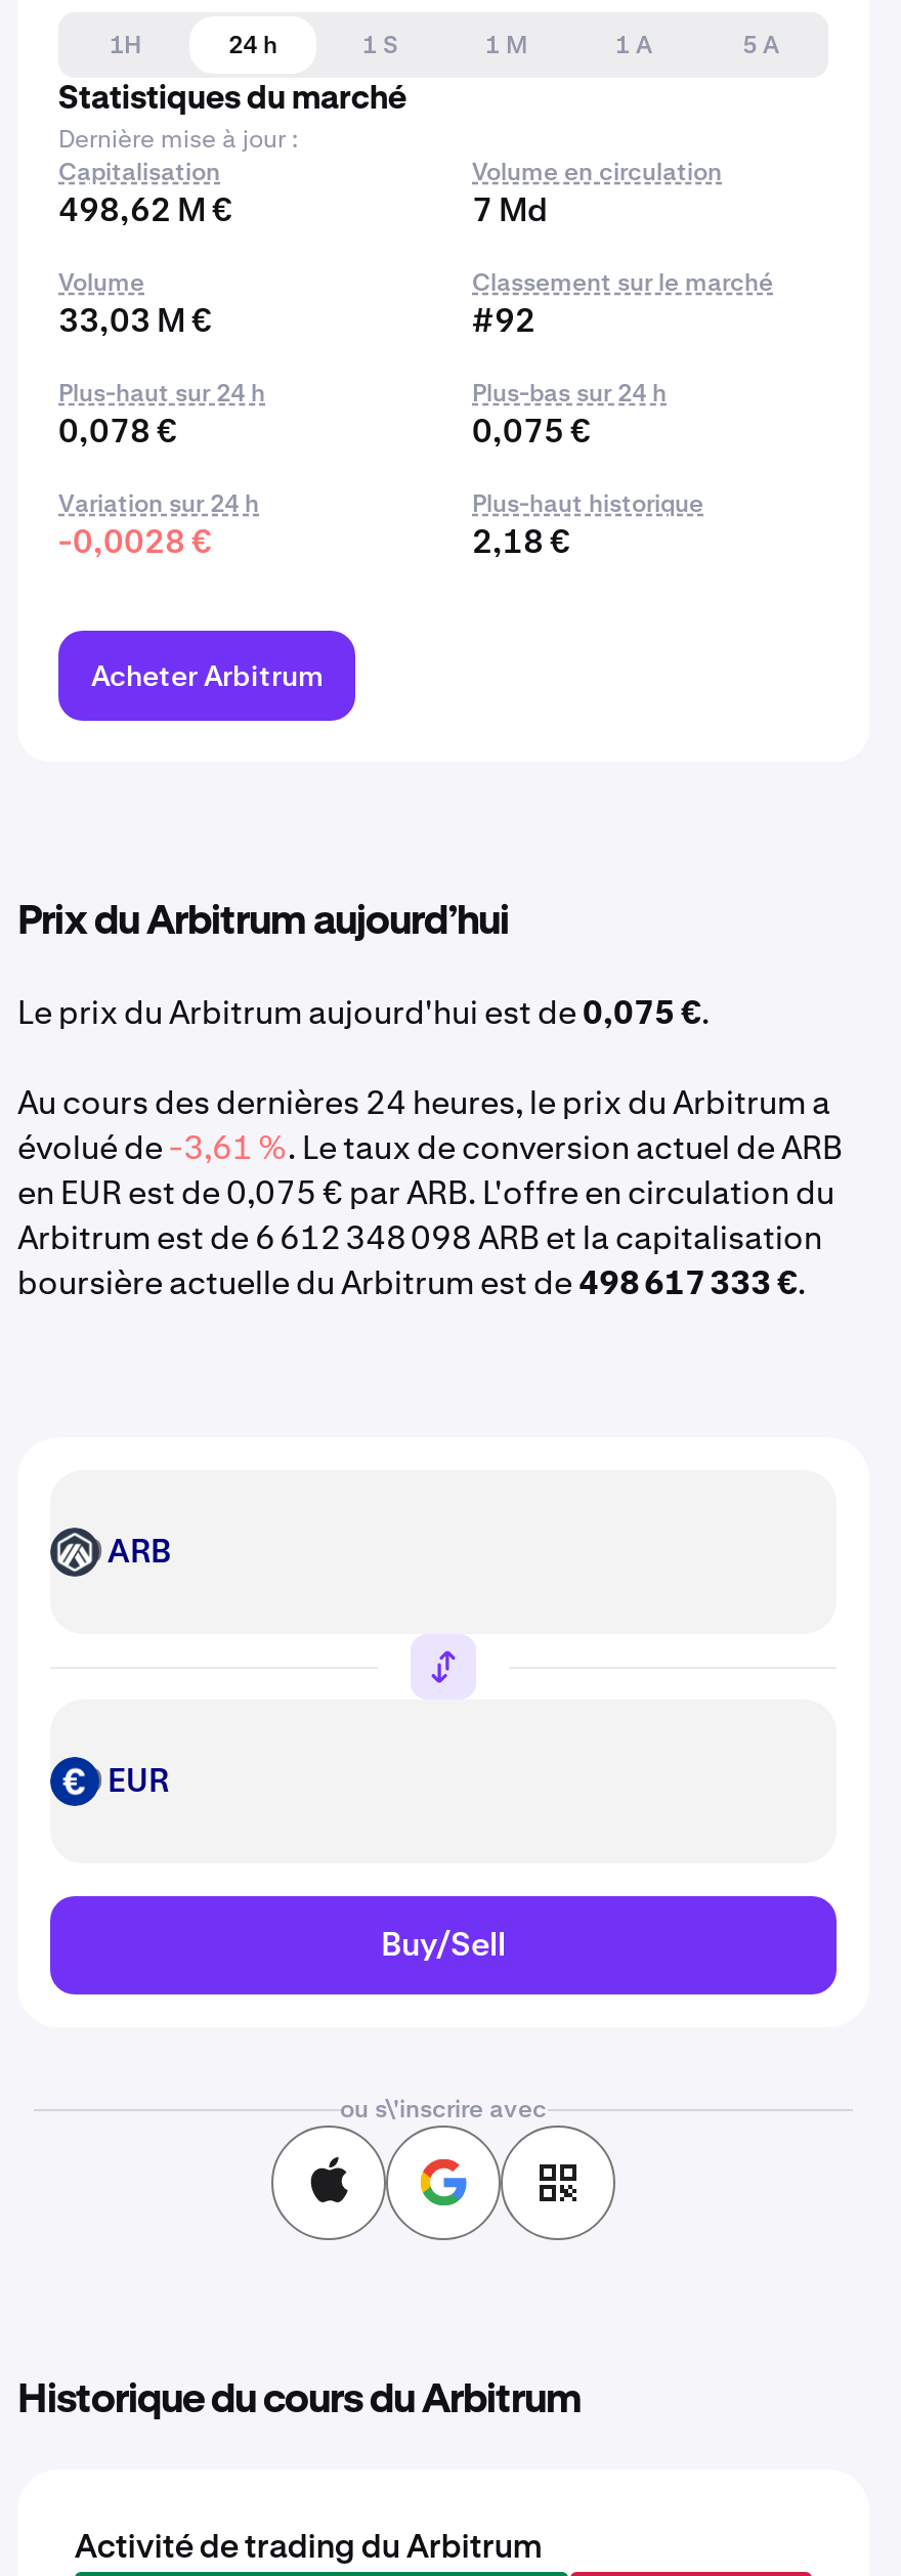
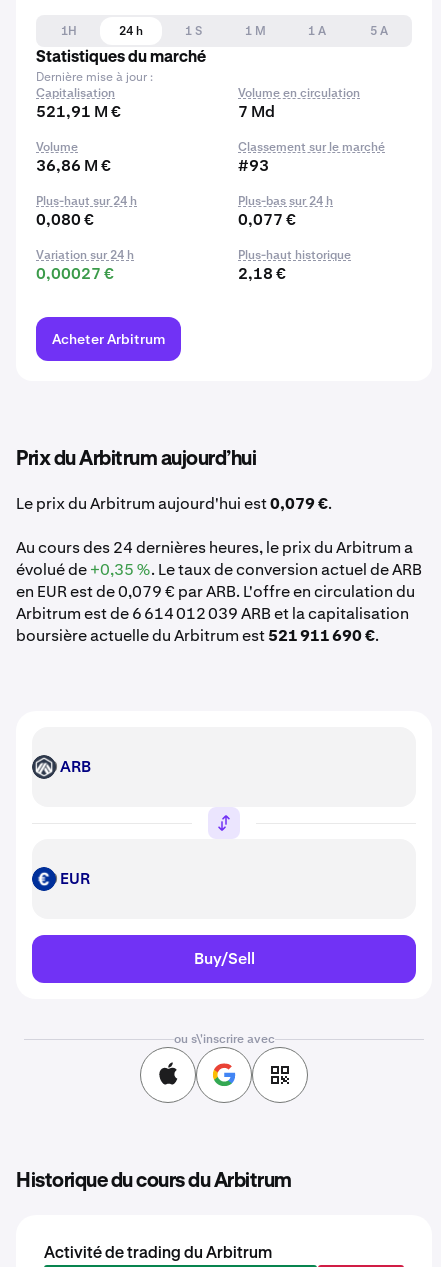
- 498,62 M €
+ 521,91 M €

- 33,03 M €
+ 36,86 M €

- #92
+ #93

- 0,078 €
+ 0,080 €

- 0,075 €
+ 0,077 €

- -0,0028 €
+ 0,00027 €

- Le prix du Arbitrum aujourd'hui est de 0,075 €.
+ Le prix du Arbitrum aujourd'hui est 0,079 €.

- Au cours des dernières 24 heures, le prix du Arbitrum a
- évolué de -3,61 %. Le taux de conversion actuel de ARB
- en EUR est de 0,075 € par ARB. L'offre en circulation du
- Arbitrum est de 6 612 348 098 ARB et la capitalisation
- boursière actuelle du Arbitrum est de 498 617 333 €.
+ Au cours des 24 dernières heures, le prix du Arbitrum a
+ évolué de +0,35 %. Le taux de conversion actuel de ARB
+ en EUR est de 0,079 € par ARB. L'offre en circulation du
+ Arbitrum est de 6 614 012 039 ARB et la capitalisation
+ boursière actuelle du Arbitrum est 521 911 690 €.
